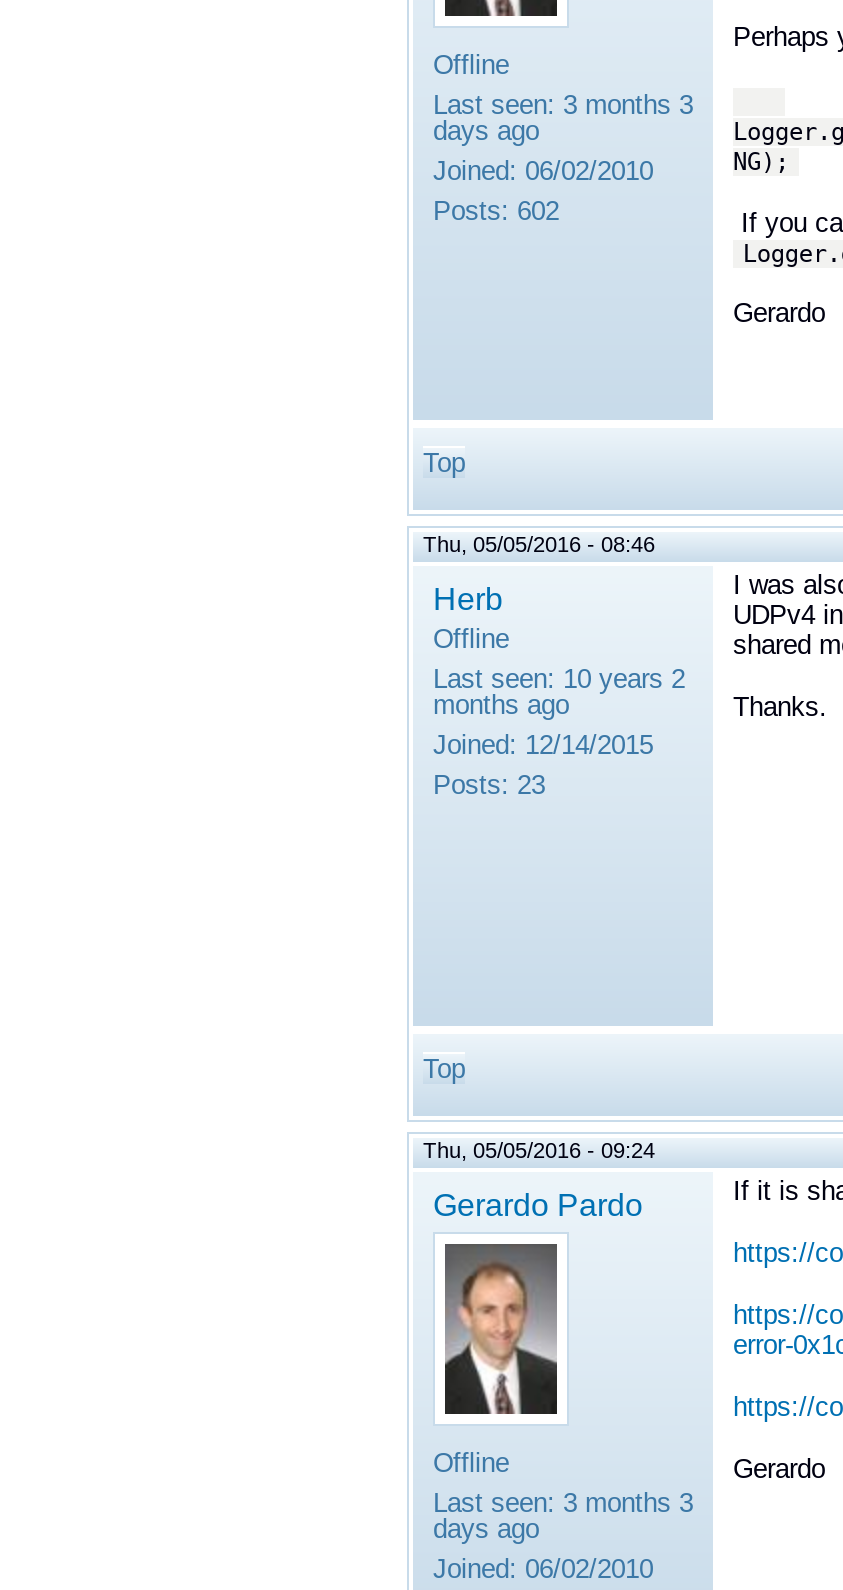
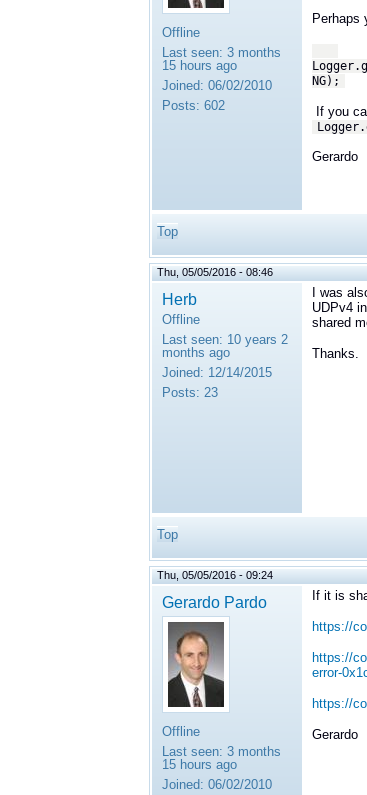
- Last seen: 3 months 3
- days ago
+ Last seen: 3 months
+ 15 hours ago

- Last seen: 3 months 3
- days ago
+ Last seen: 3 months
+ 15 hours ago
